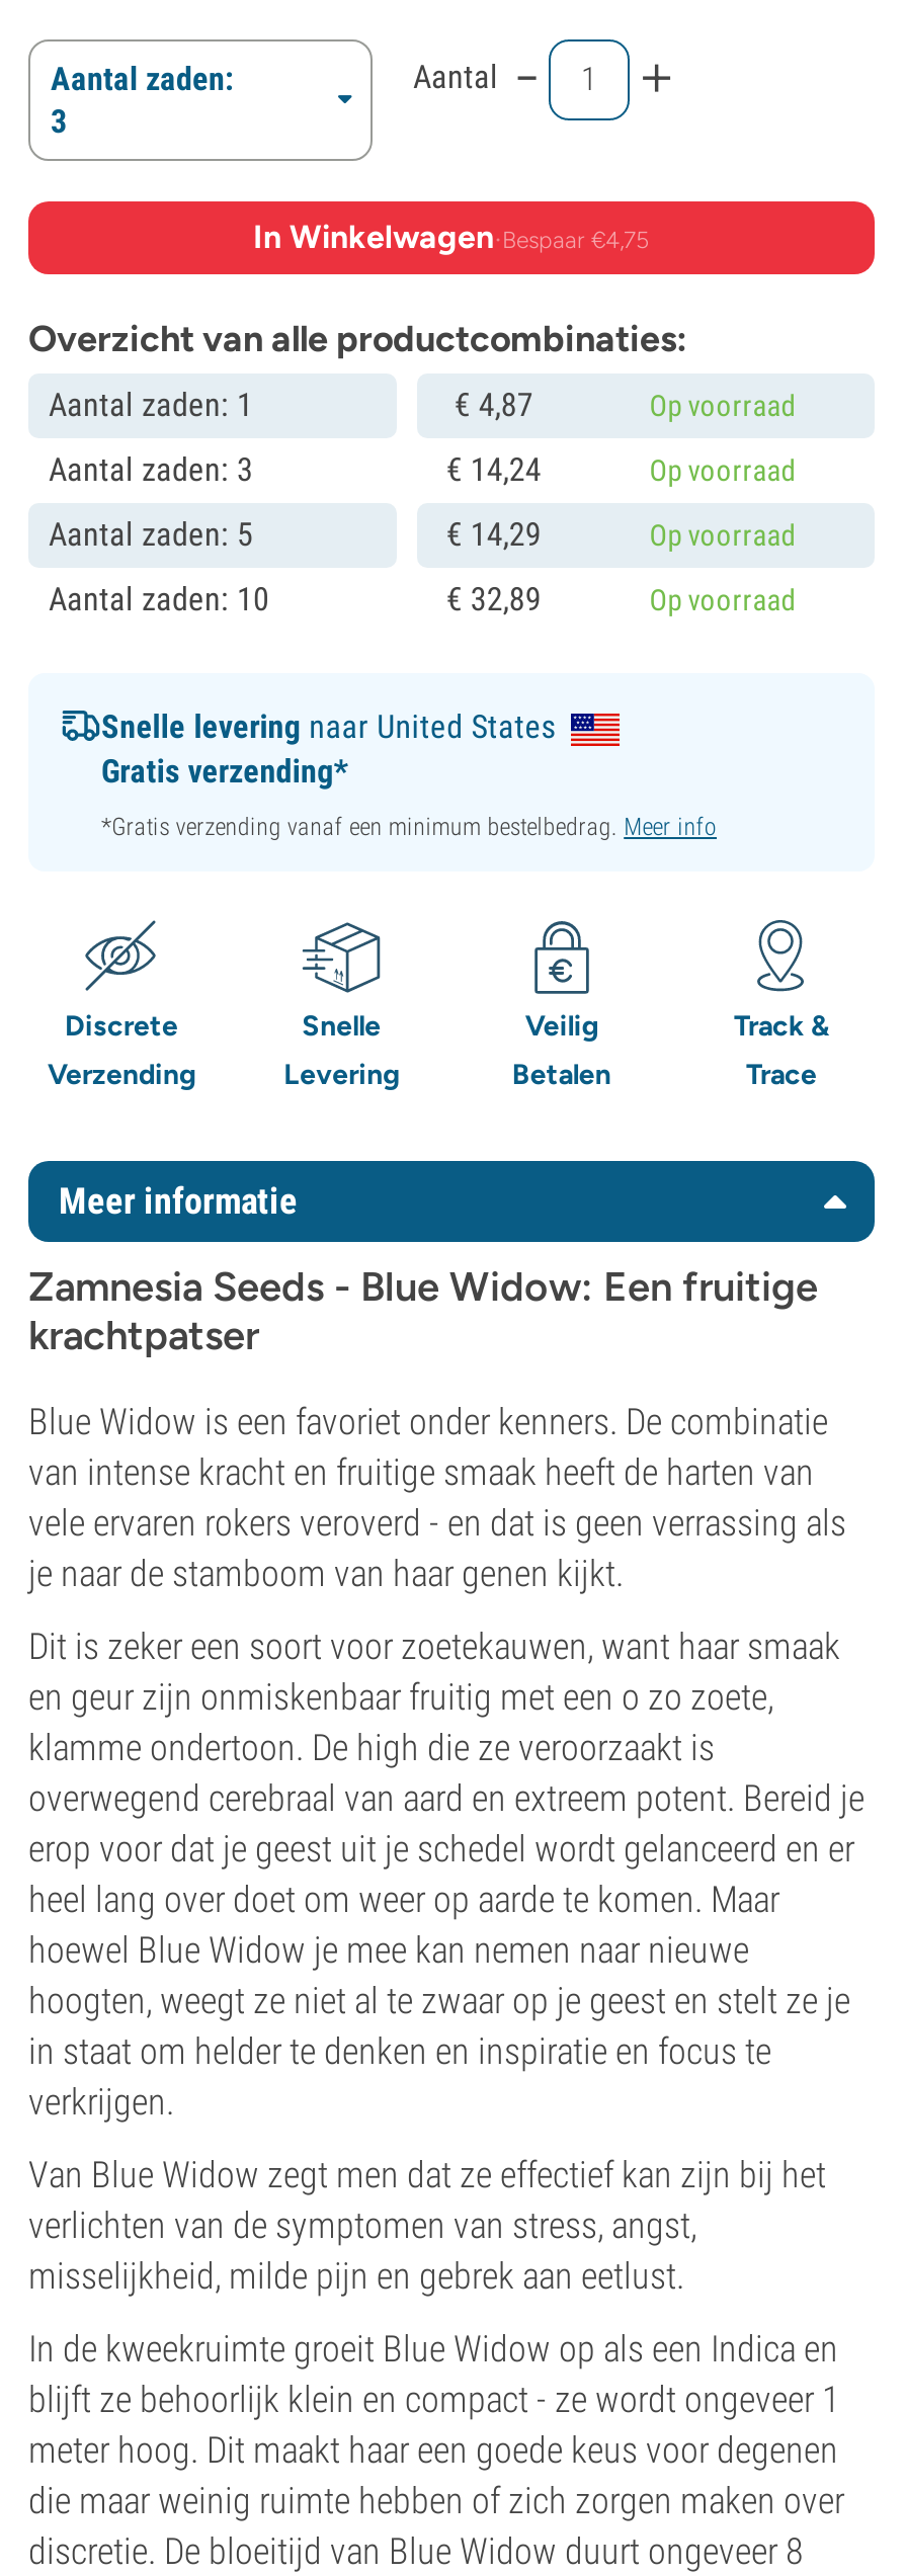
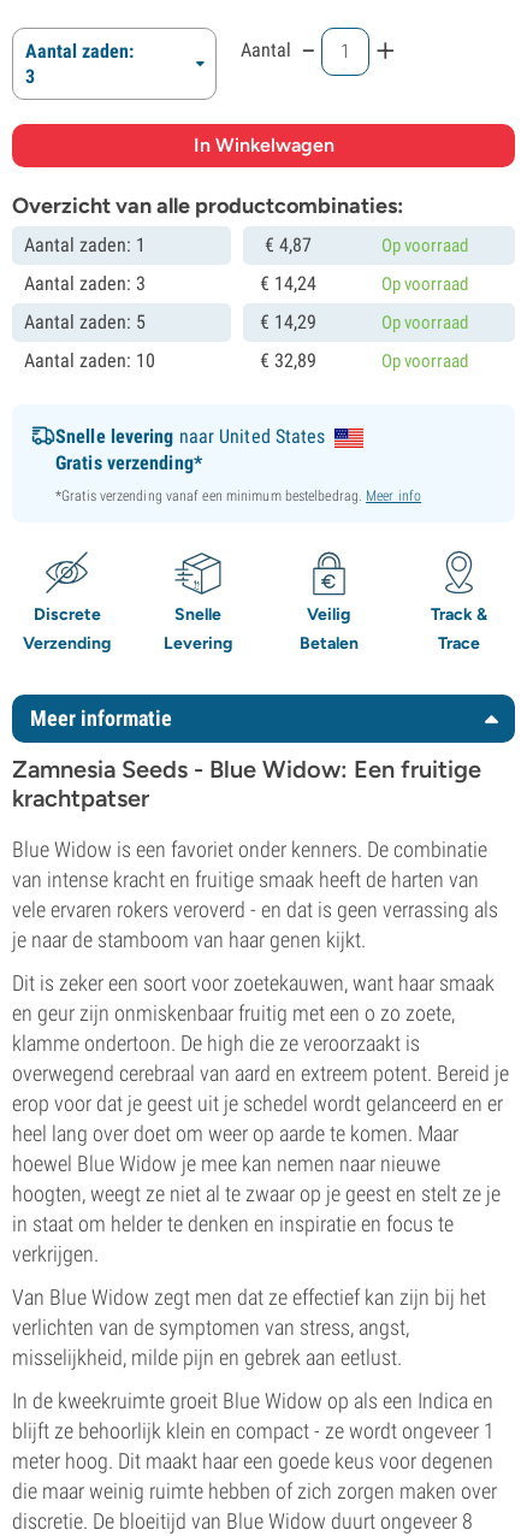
- In Winkelwagen·Bespaar €4,75
